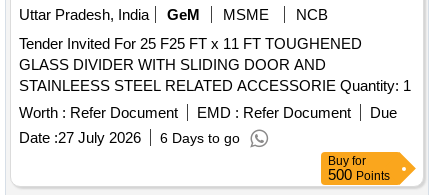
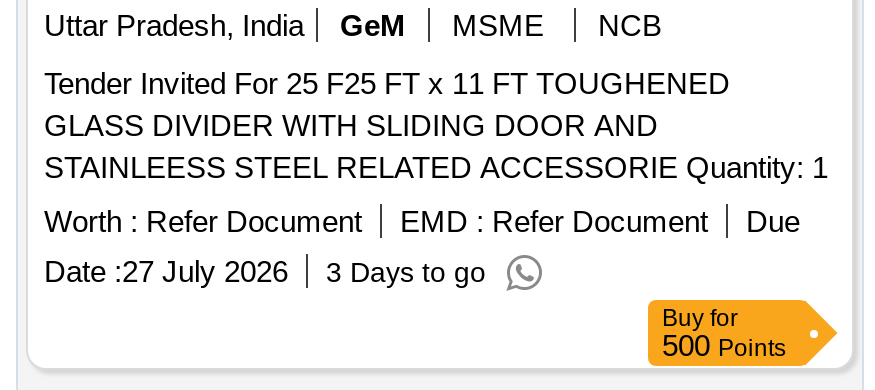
- Date : 27 July 2026 6 Days to go
+ Date : 27 July 2026 3 Days to go
